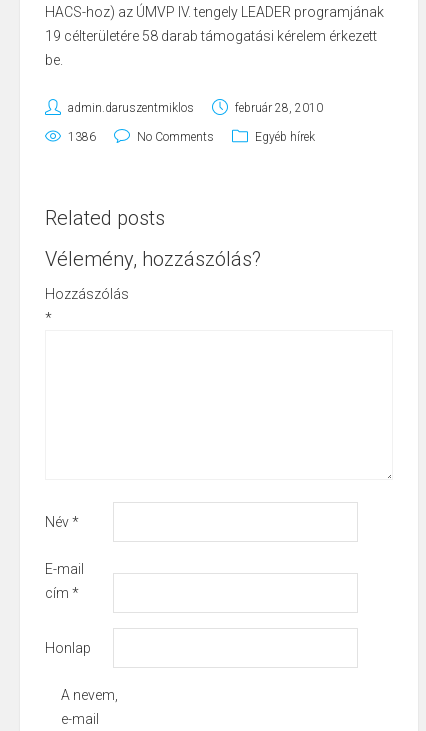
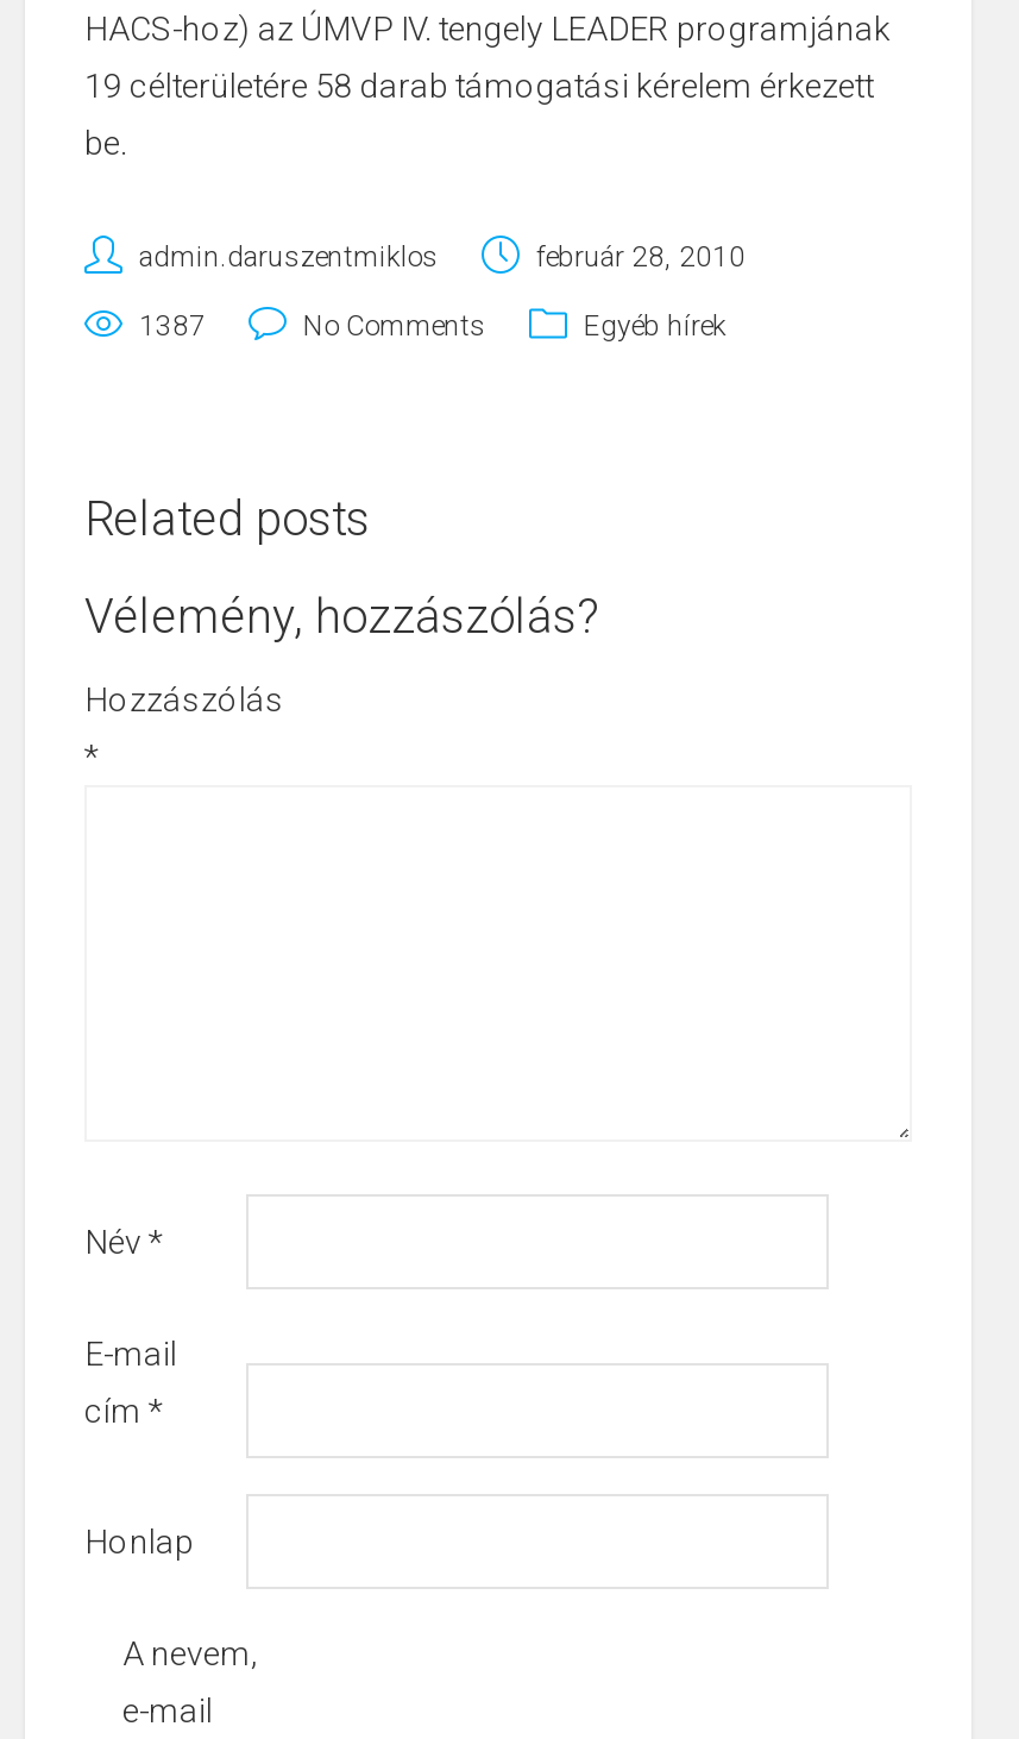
- 1386
+ 1387
